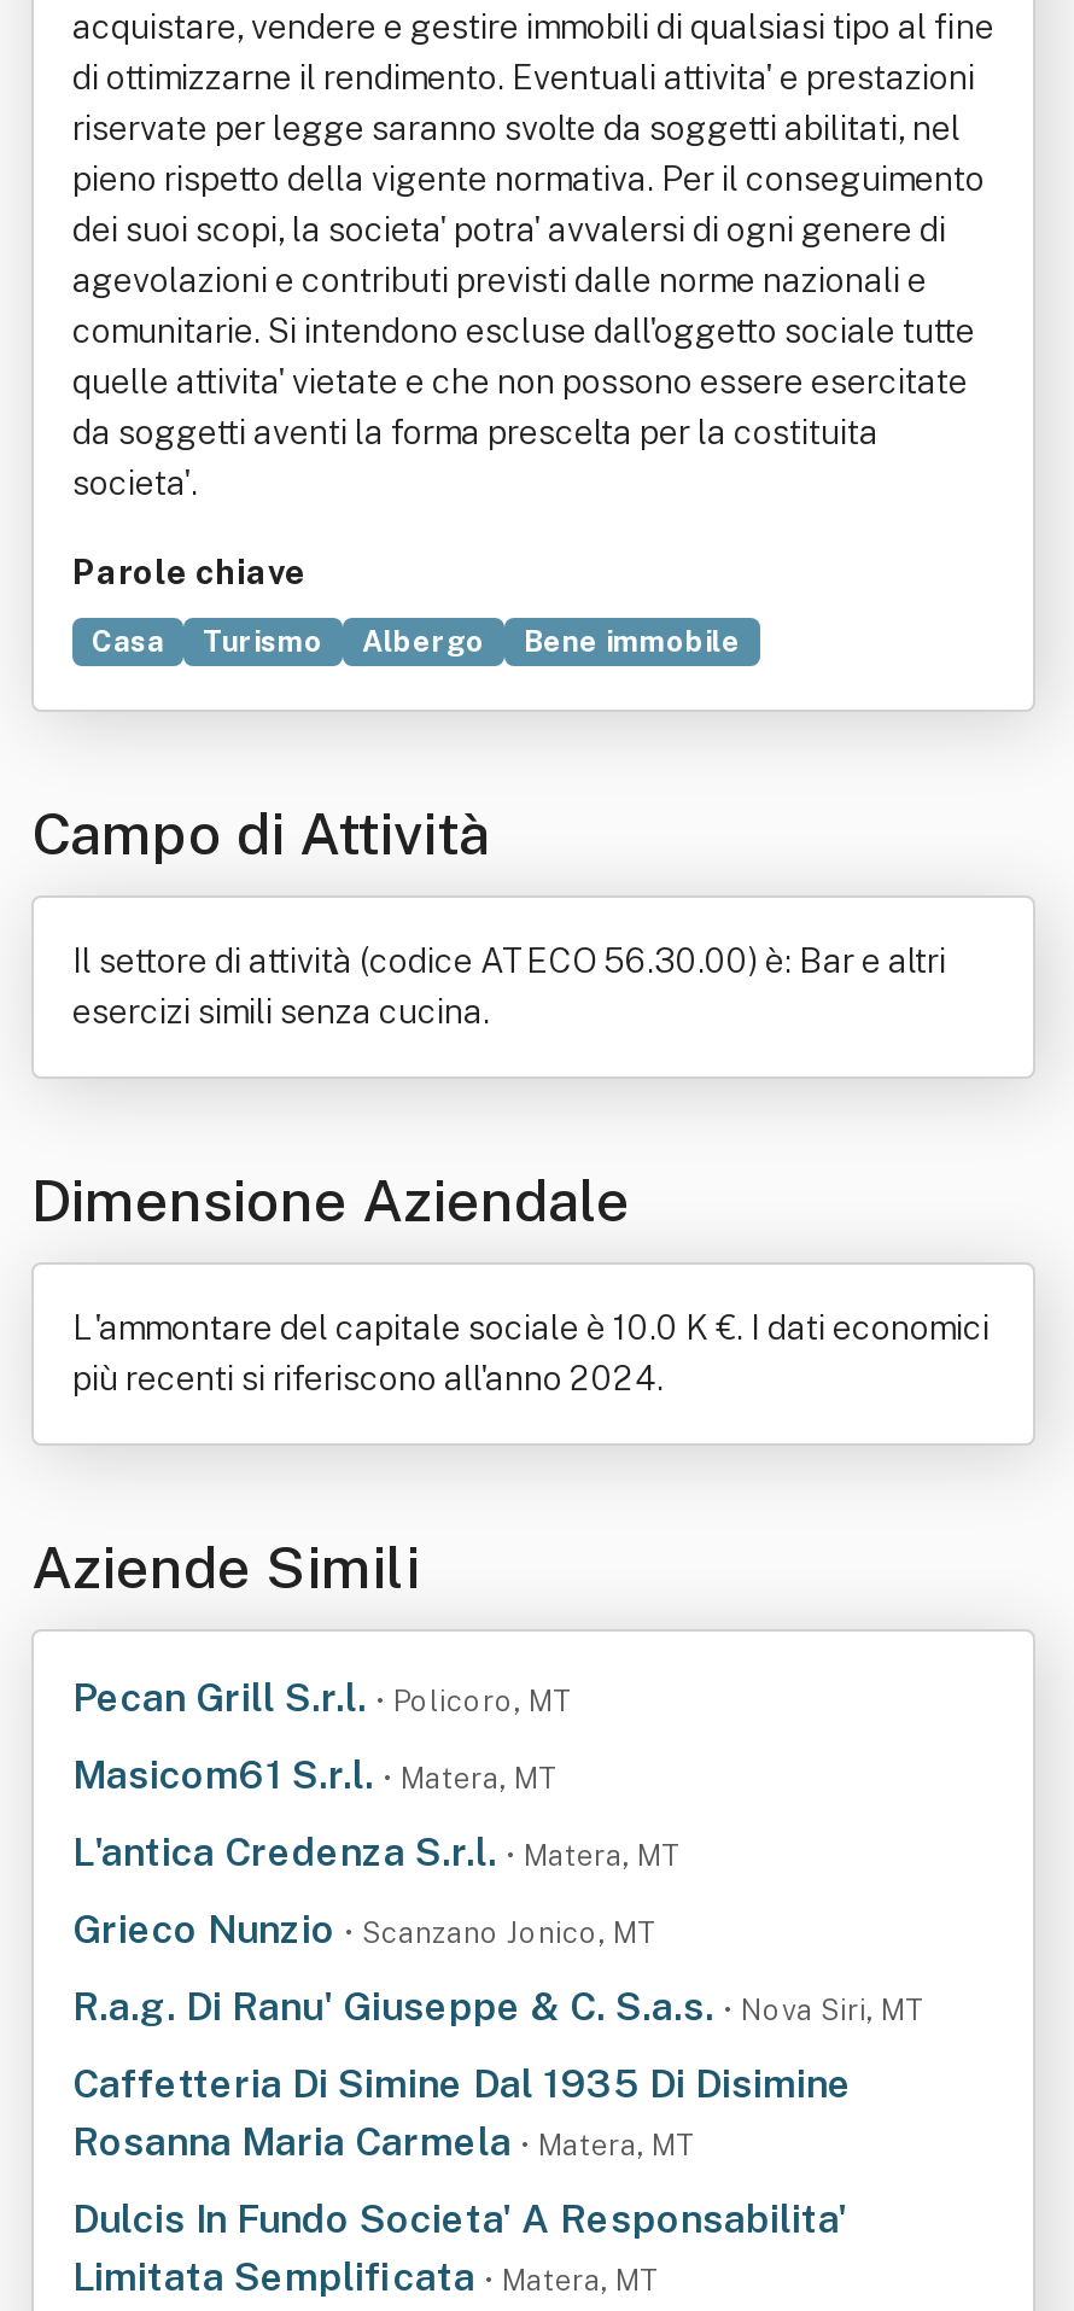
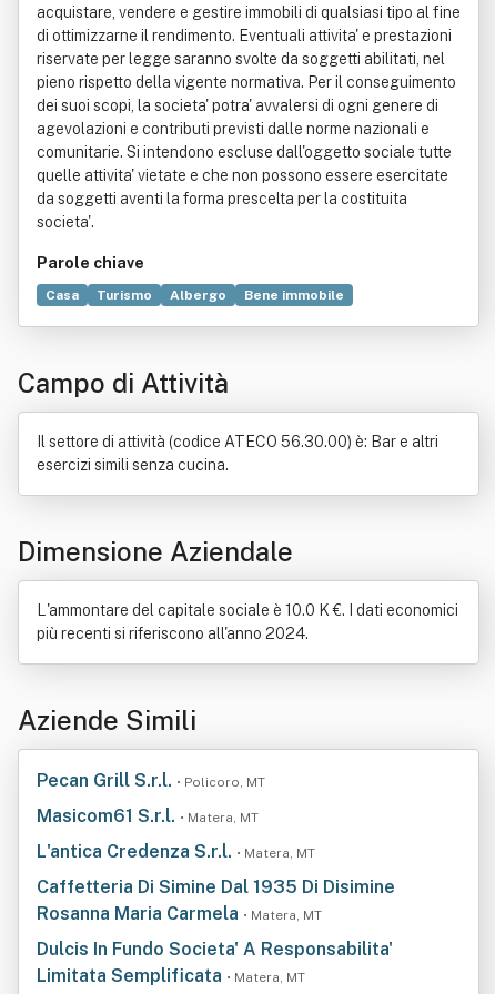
- Grieco Nunzio • Scanzano Jonico, MT
- R.a.g. Di Ranu' Giuseppe & C. S.a.s. • Nova Siri, MT
